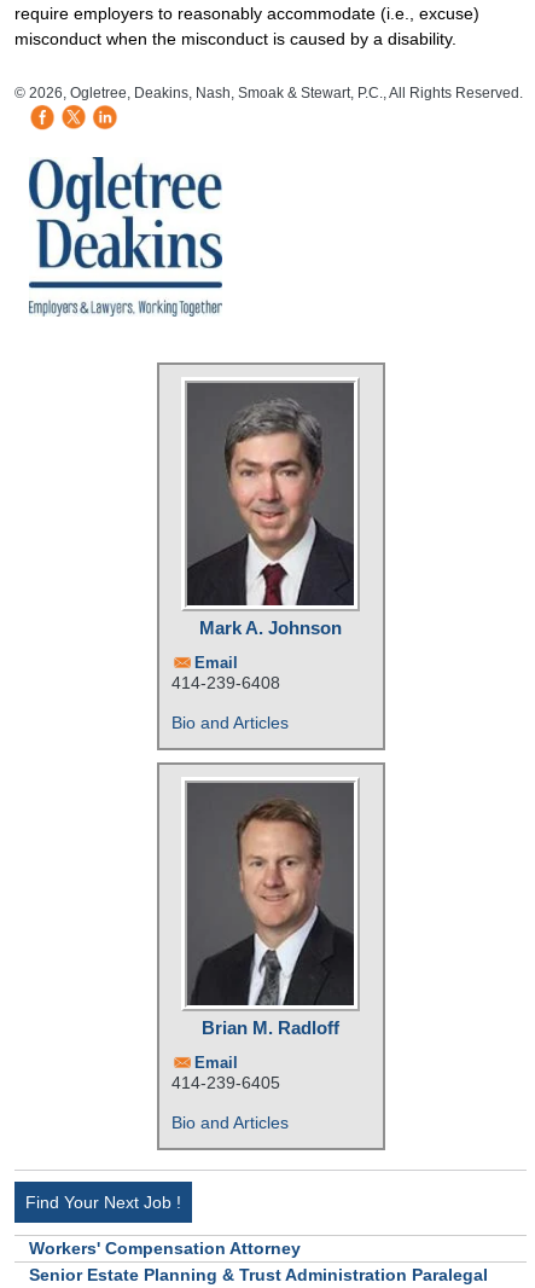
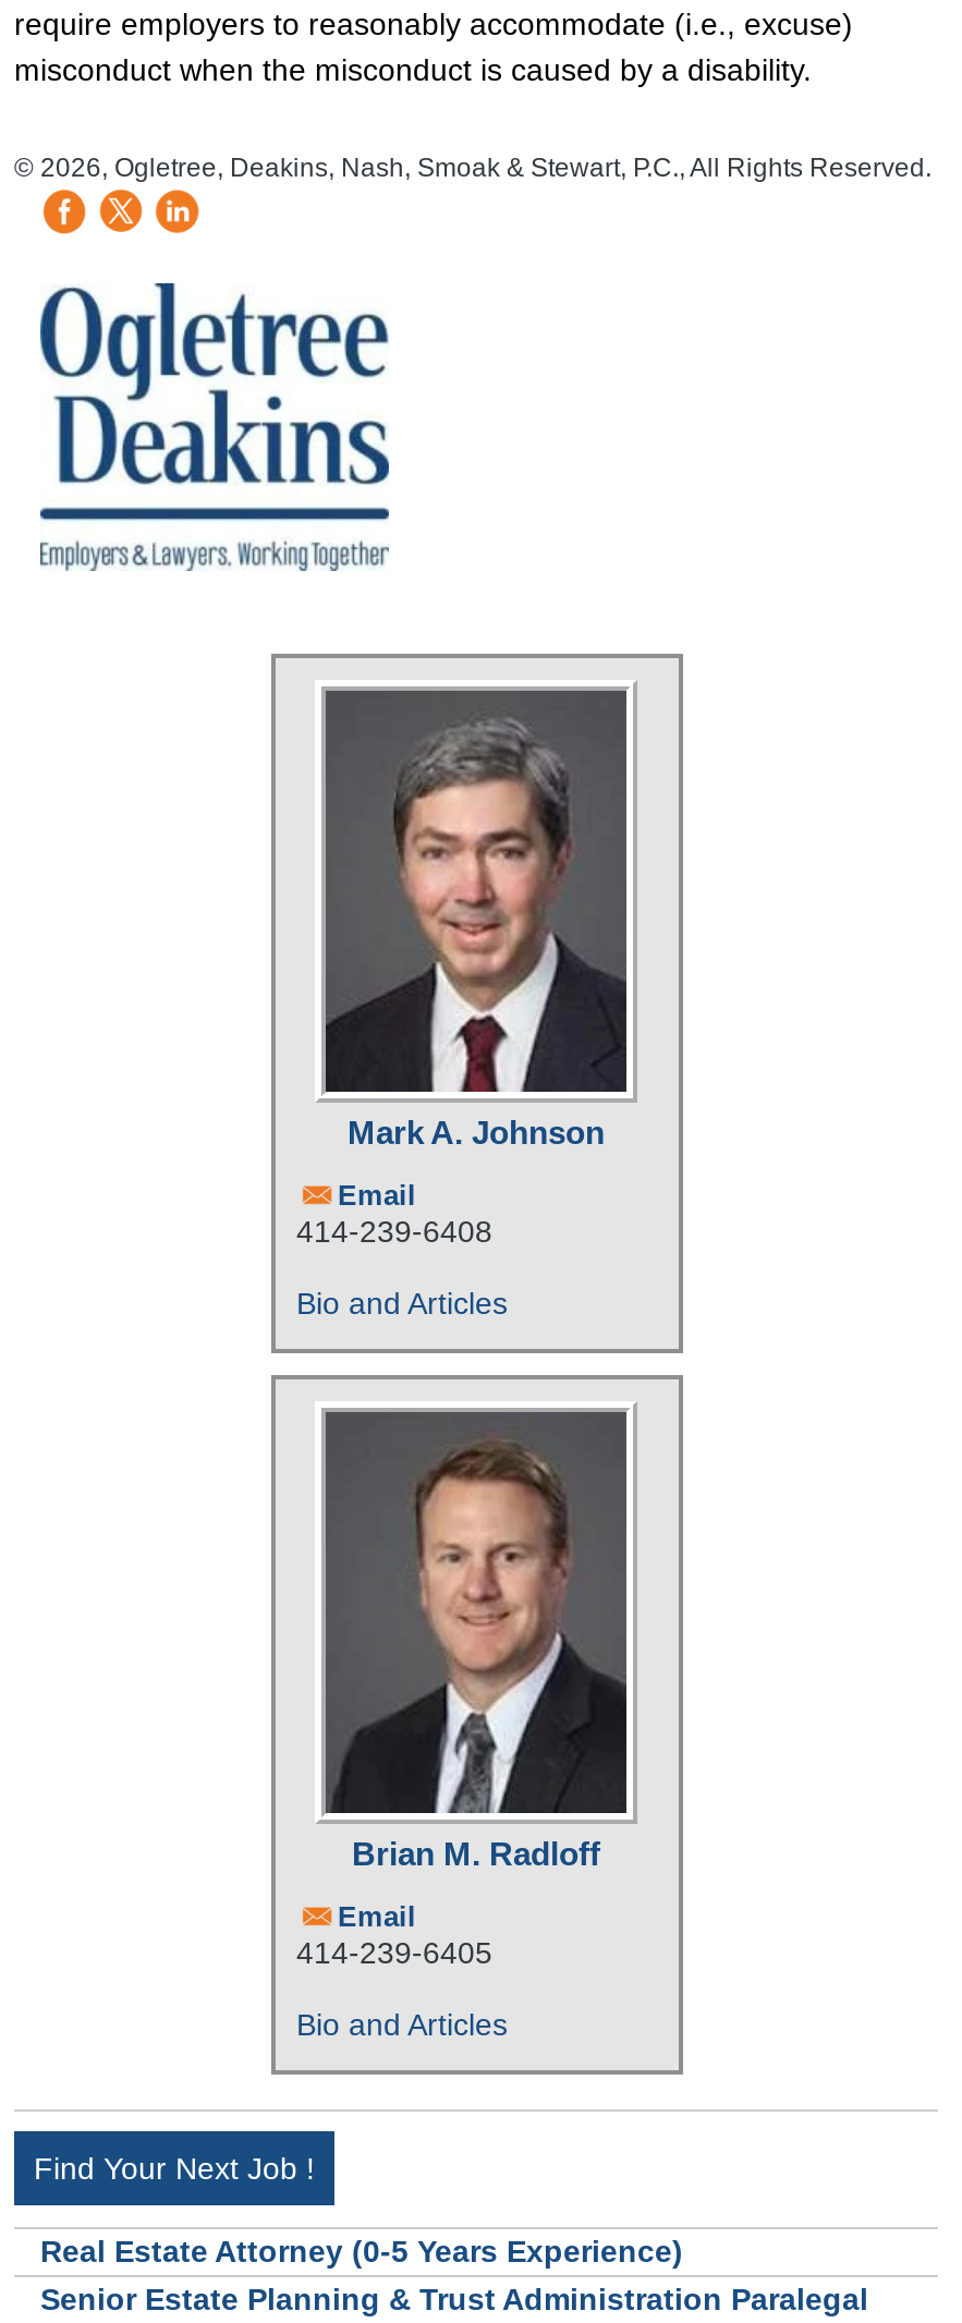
- Workers' Compensation Attorney
+ Real Estate Attorney (0-5 Years Experience)
